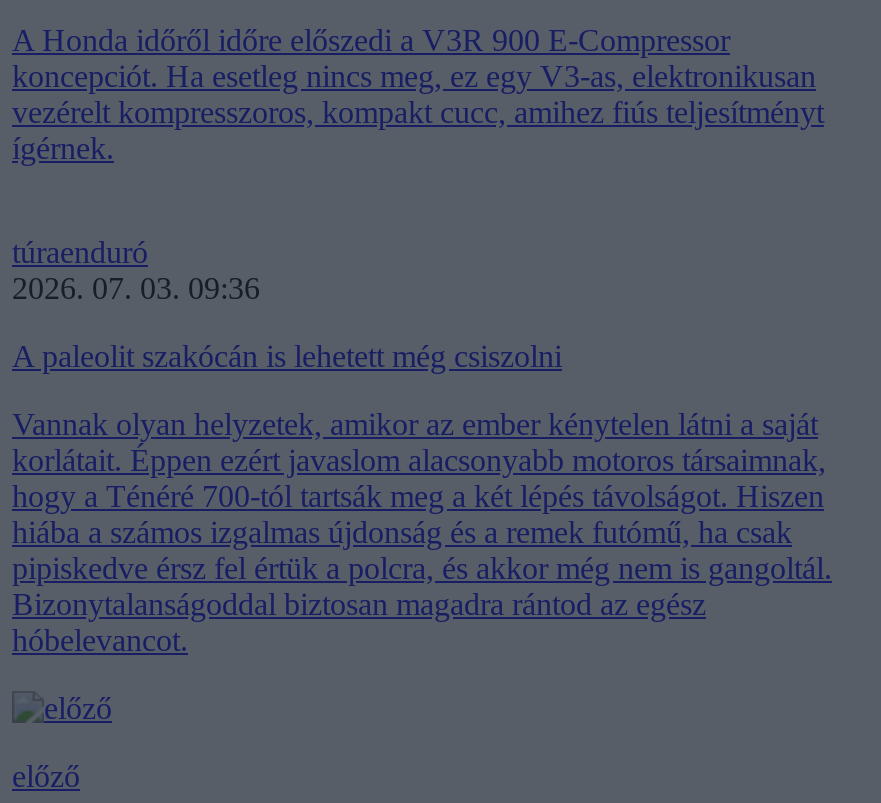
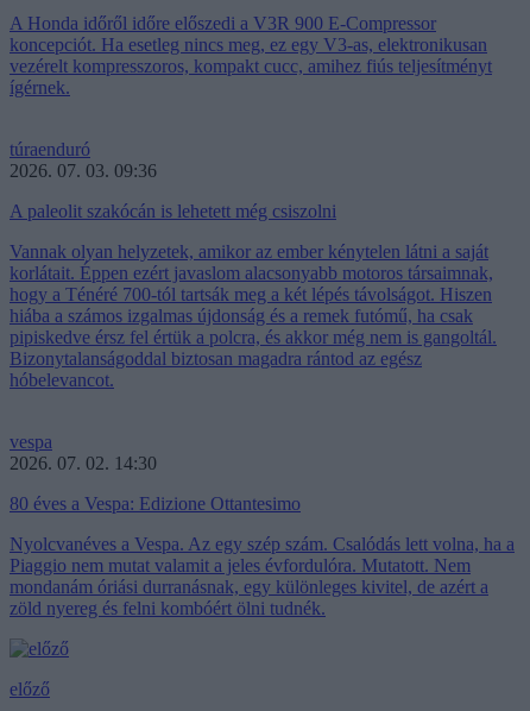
+ vespa
+ 2026. 07. 02. 14:30
+ 80 éves a Vespa: Edizione Ottantesimo
+ Nyolcvanéves a Vespa. Az egy szép szám. Csalódás lett volna, ha a
+ Piaggio nem mutat valamit a jeles évfordulóra. Mutatott. Nem
+ mondanám óriási durranásnak, egy különleges kivitel, de azért a
+ zöld nyereg és felni kombóért ölni tudnék.
